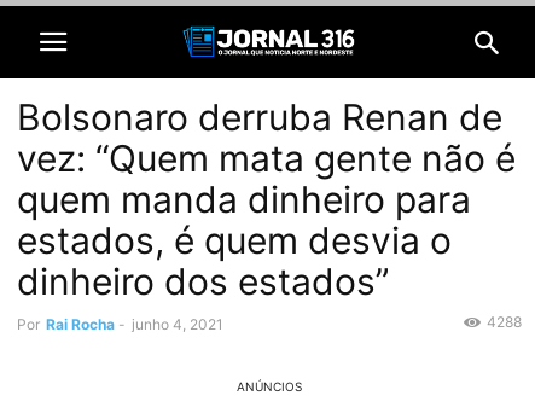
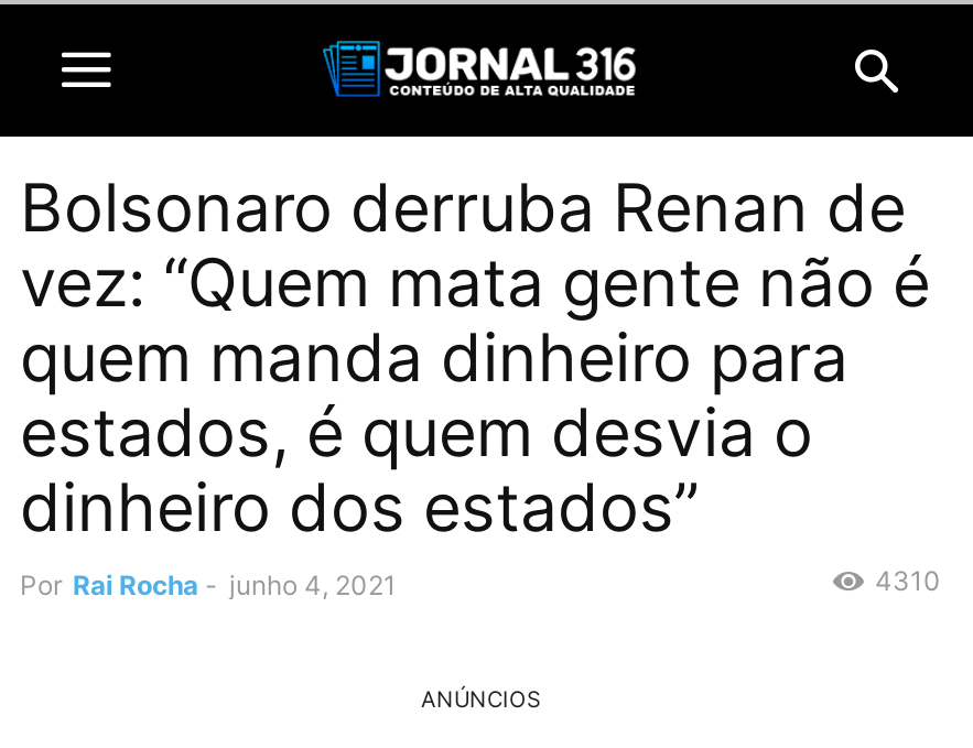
- 4288
+ 4310
